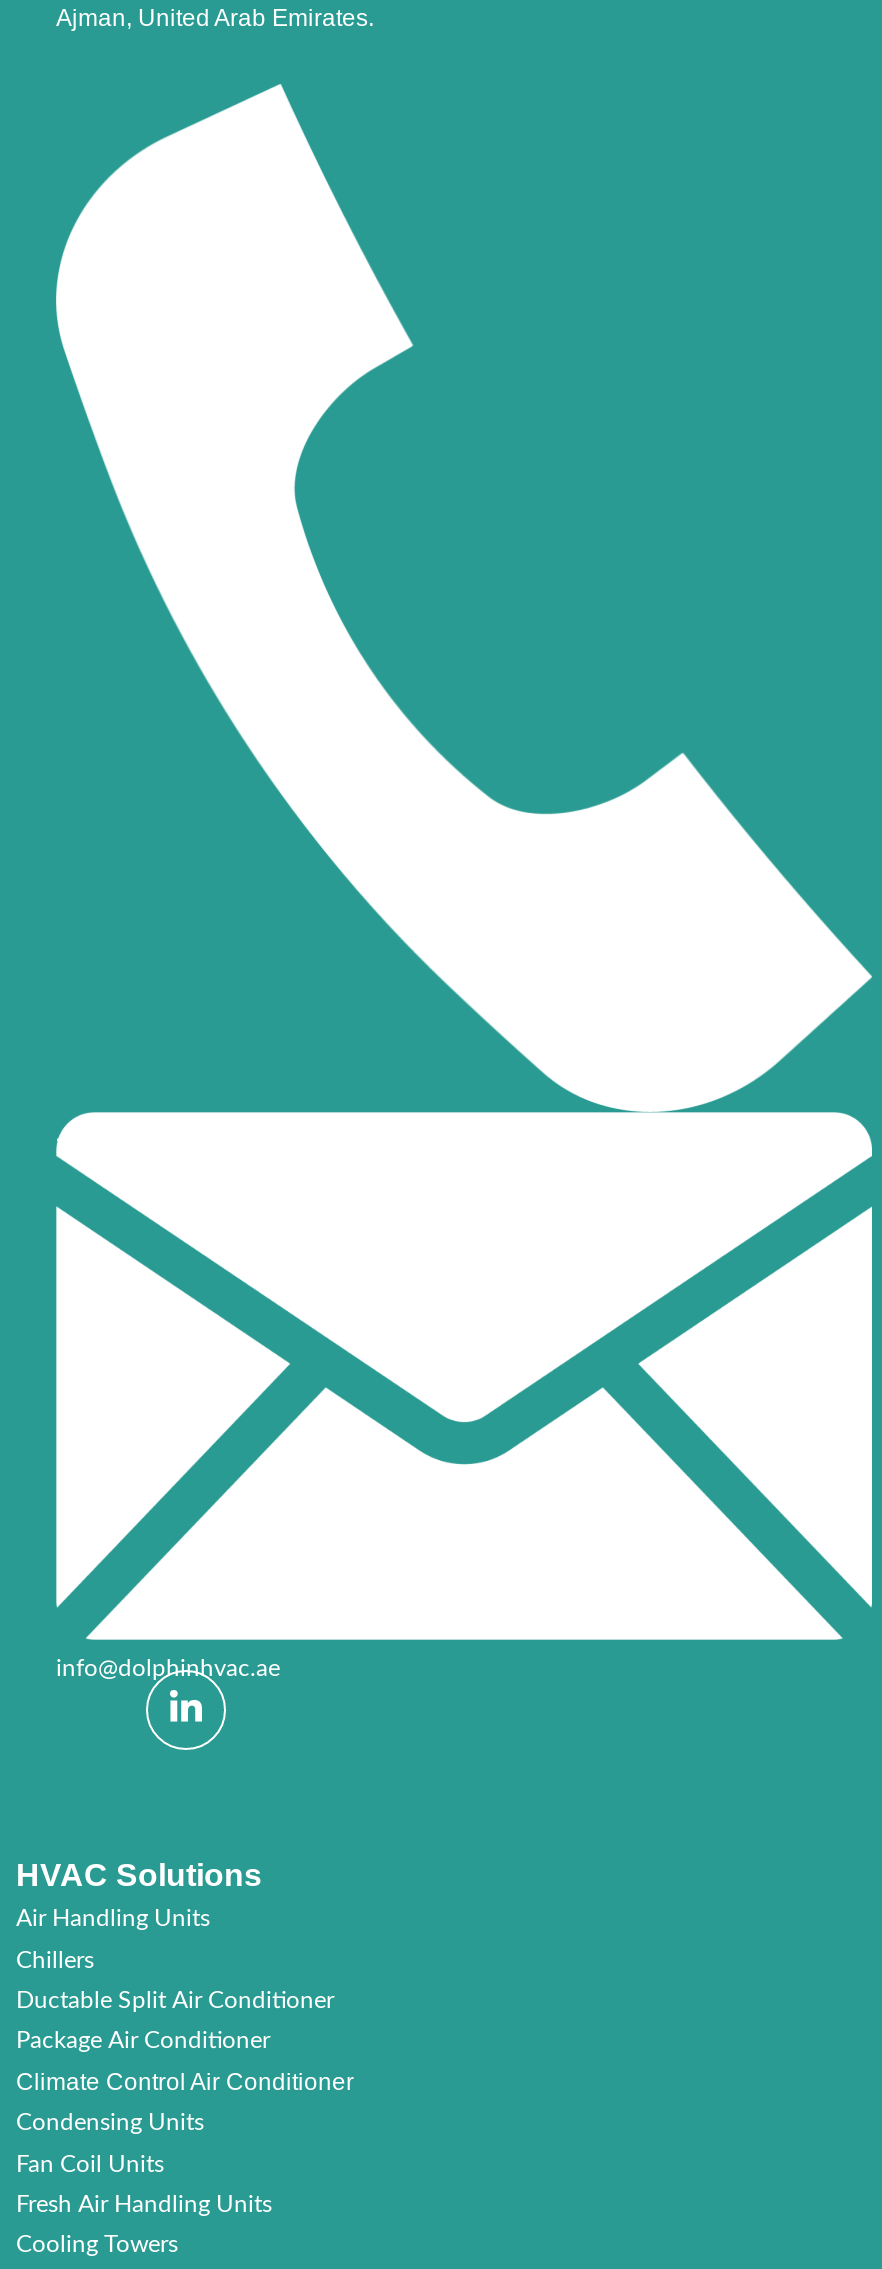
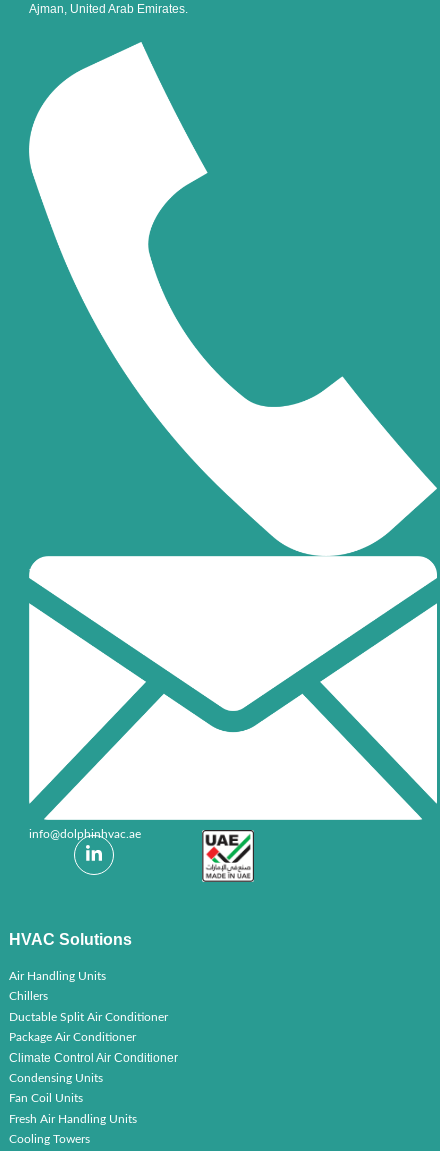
+ [image]
